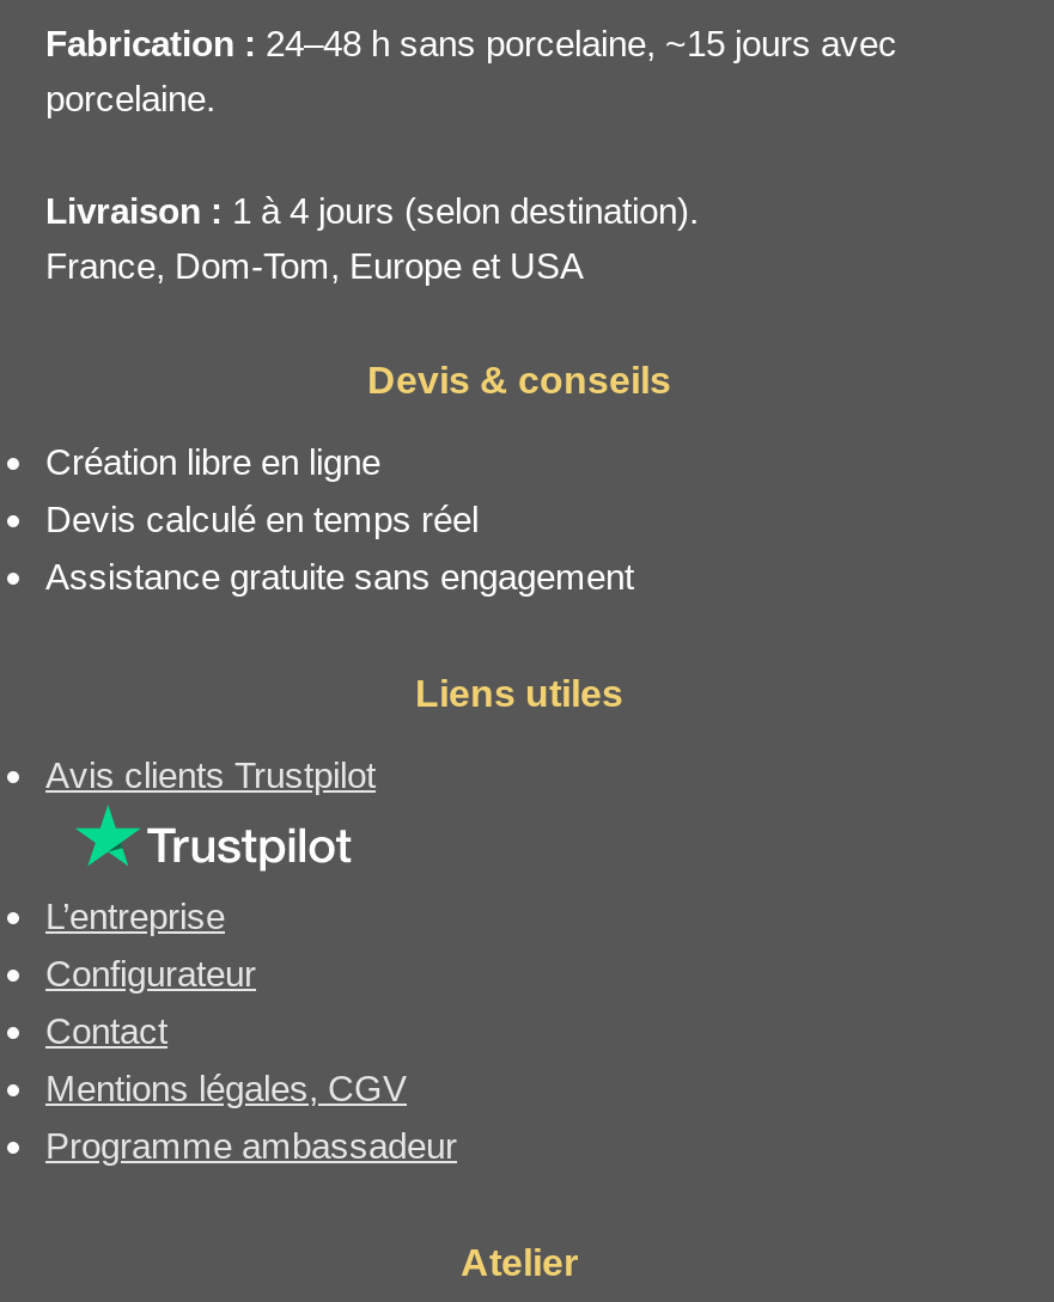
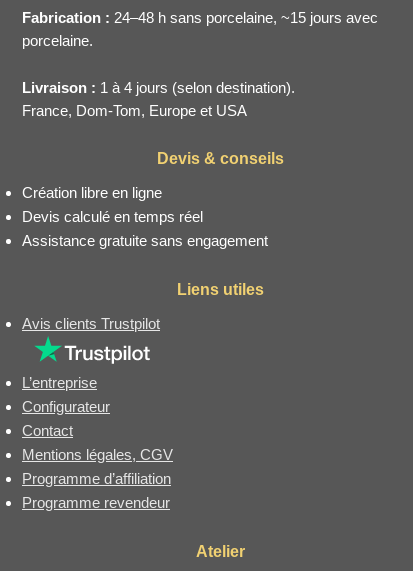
- Programme ambassadeur
+ Programme d’affiliation
+ Programme revendeur
